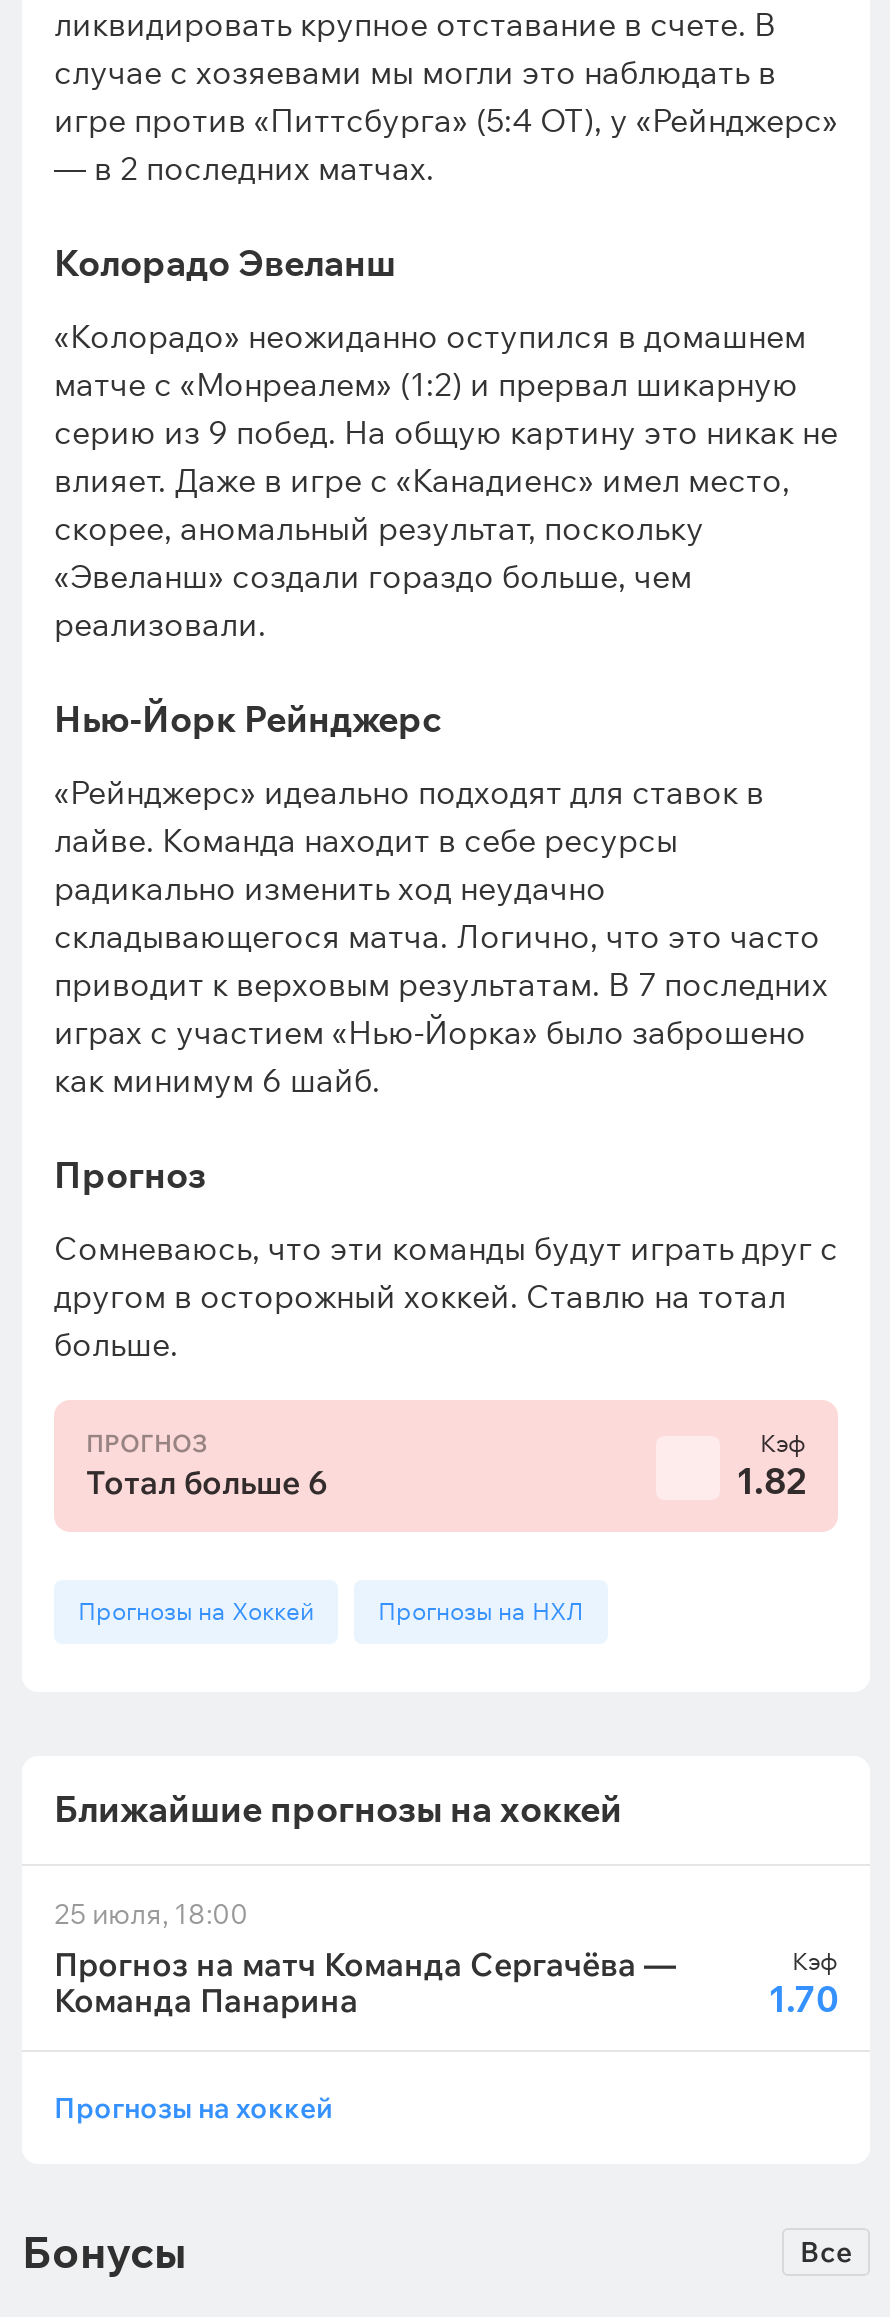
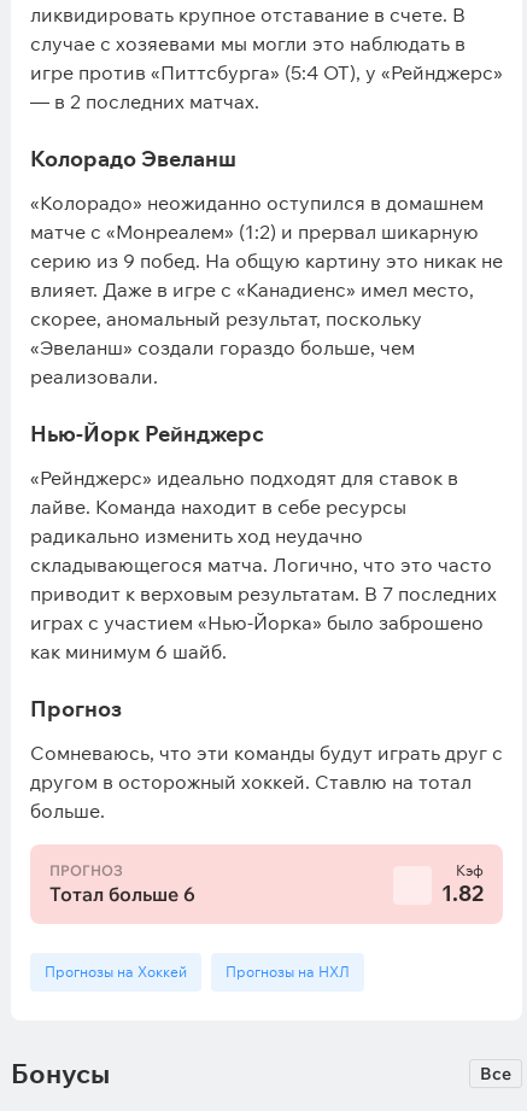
- Ближайшие прогнозы на хоккей
- 25 июля, 18:00
- Прогноз на матч Команда Сергачёва —
- Команда Панарина

- Кэф
- 1.70
- Прогнозы на хоккей
